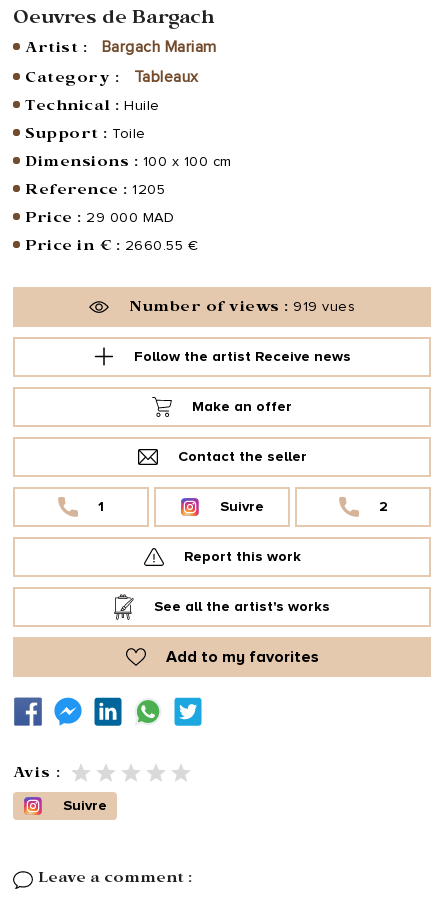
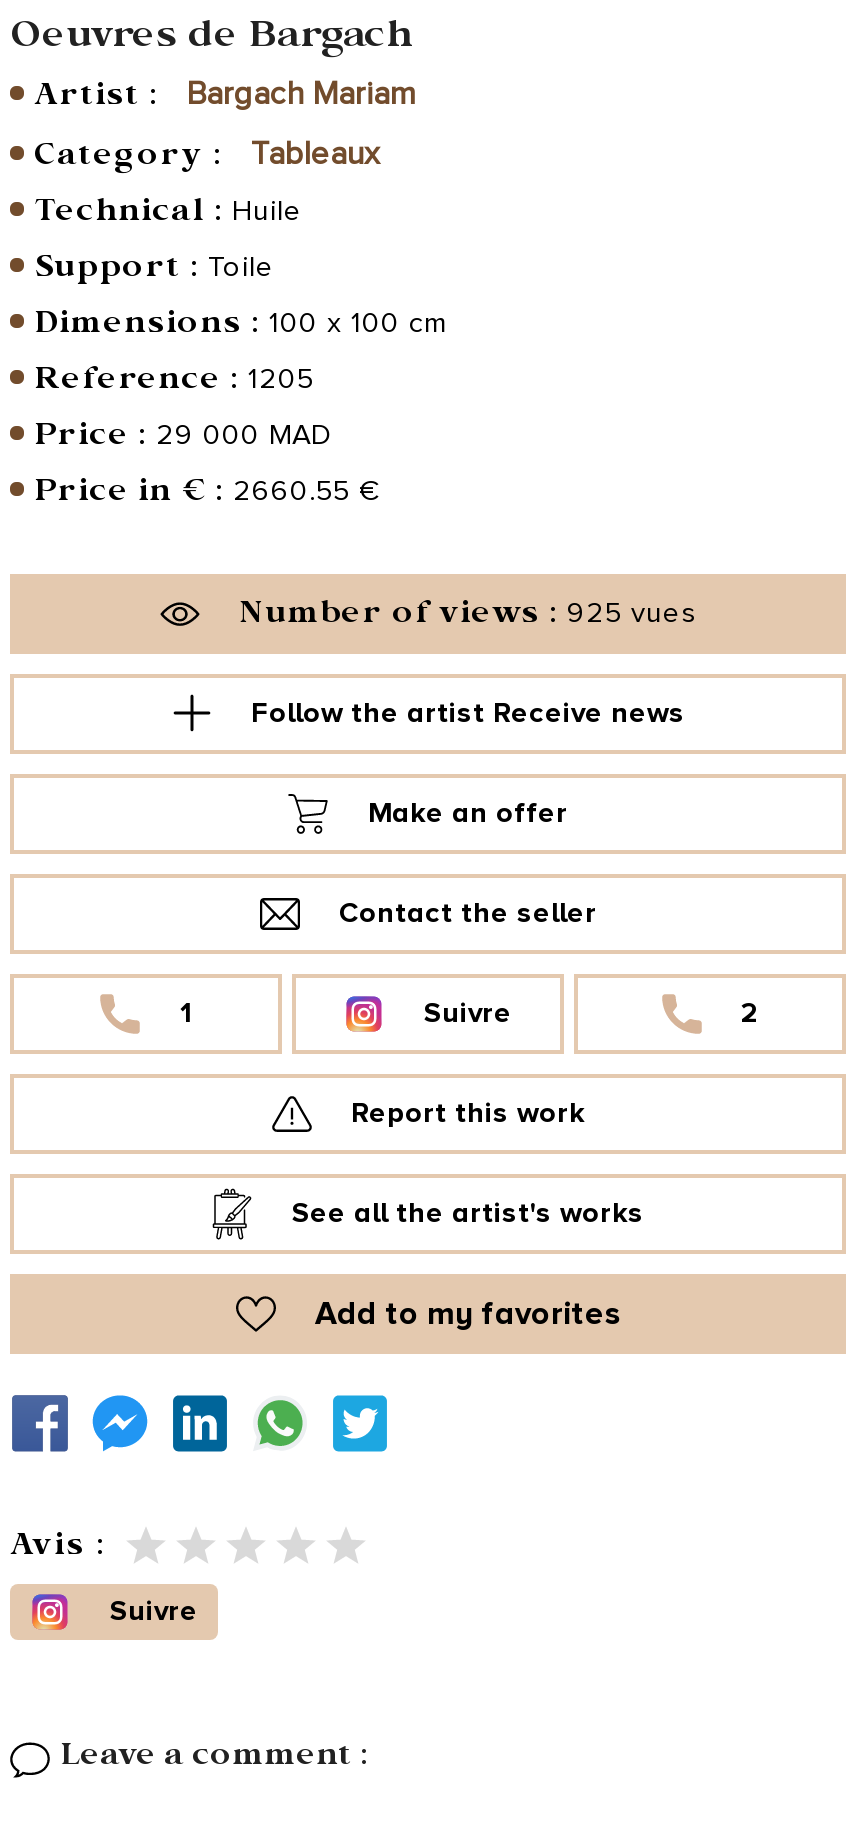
- Number of views : 919 vues
+ Number of views : 925 vues
